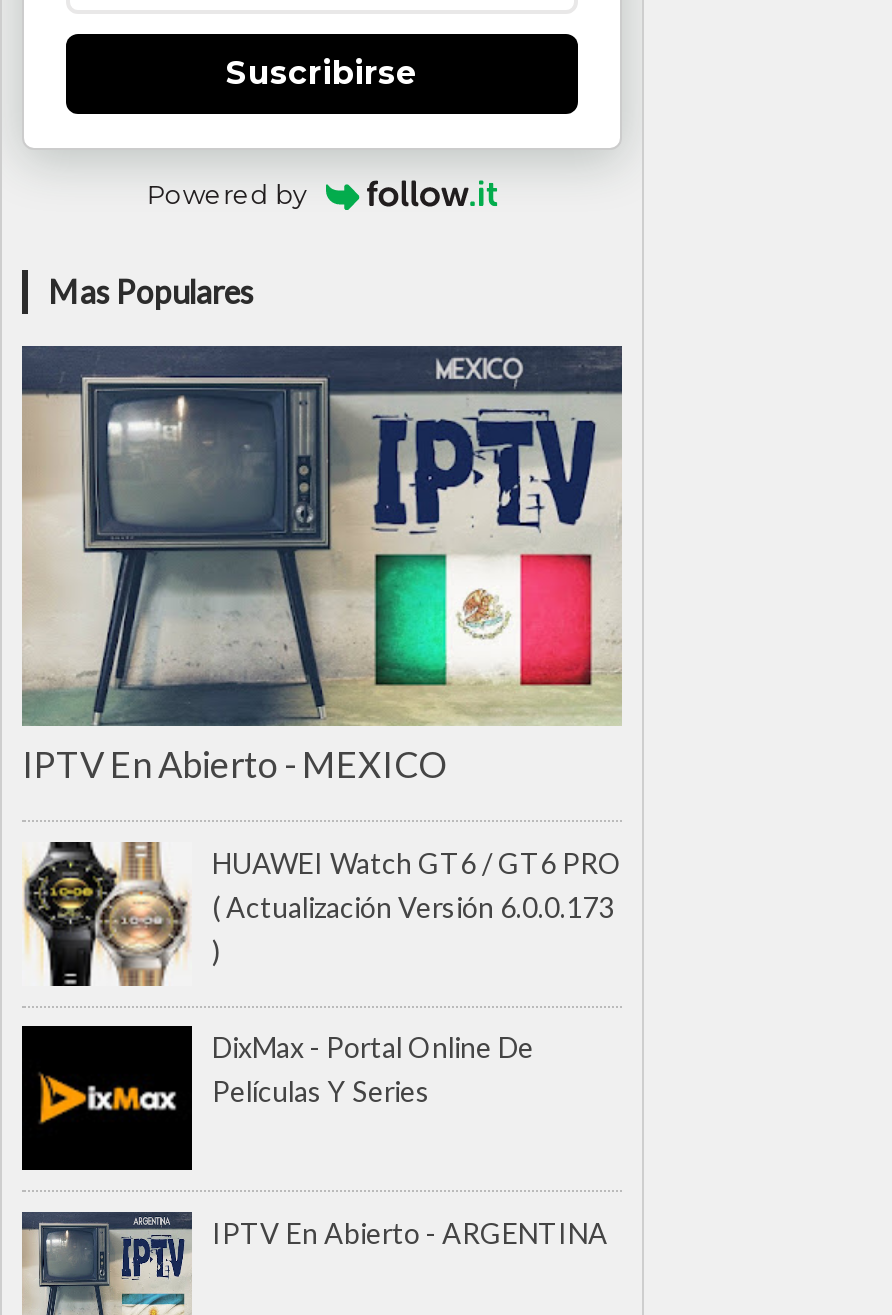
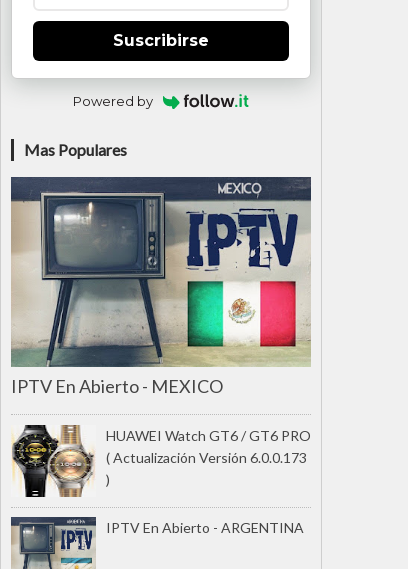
- [image]
- DixMax - Portal Online De
- Películas Y Series
